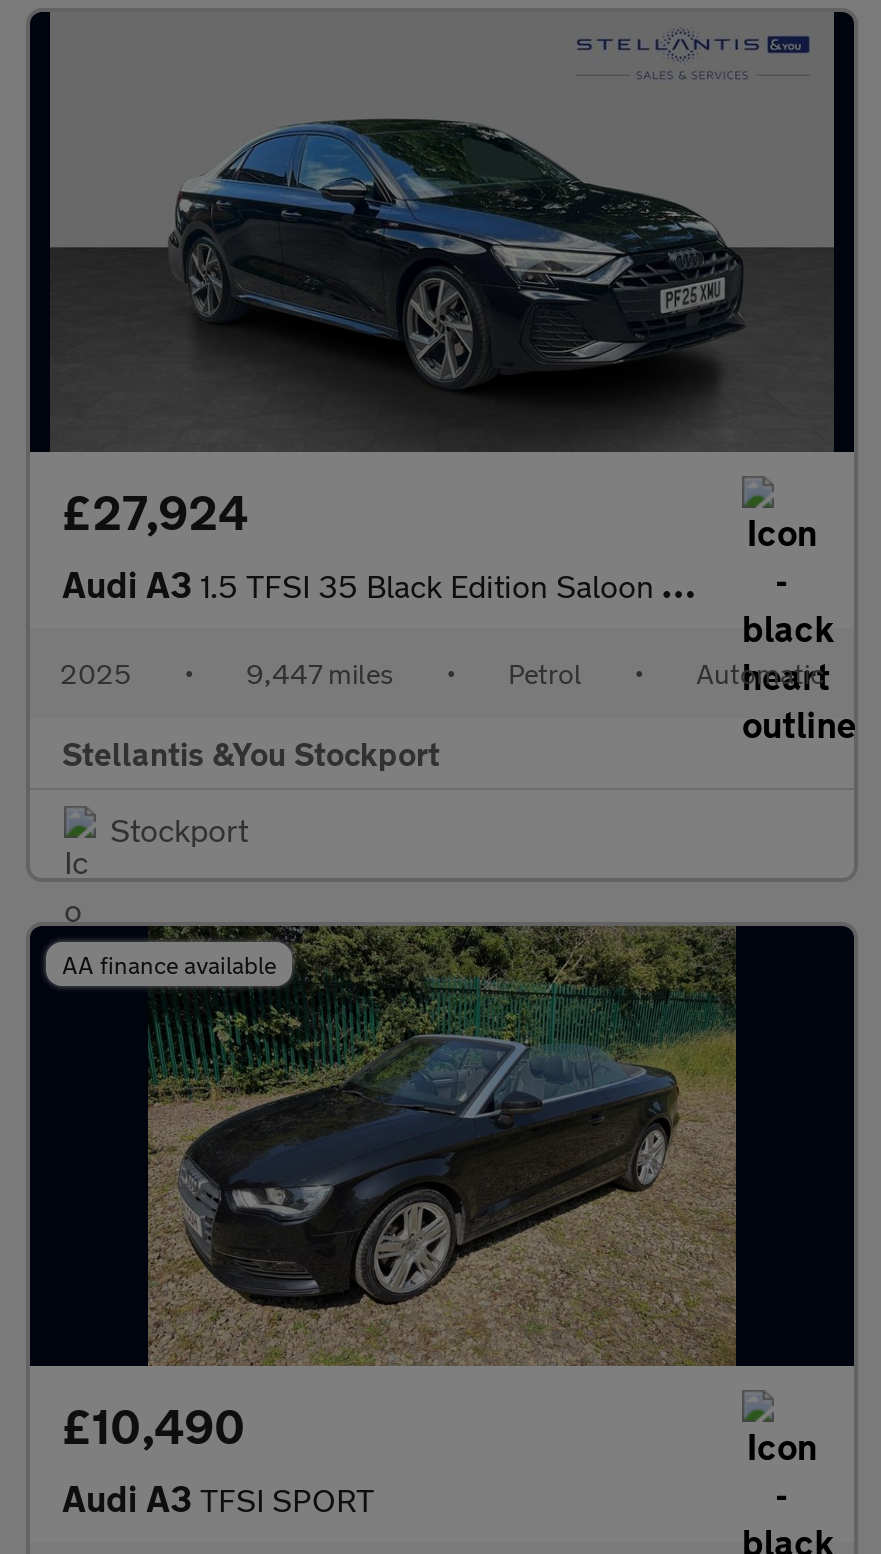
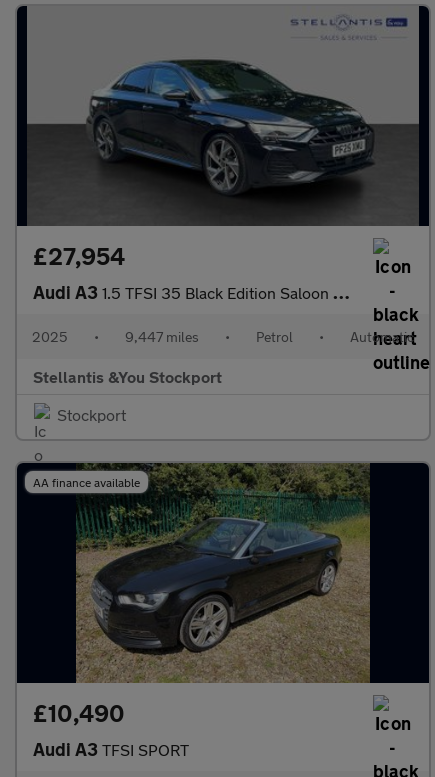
- £27,924
+ £27,954
